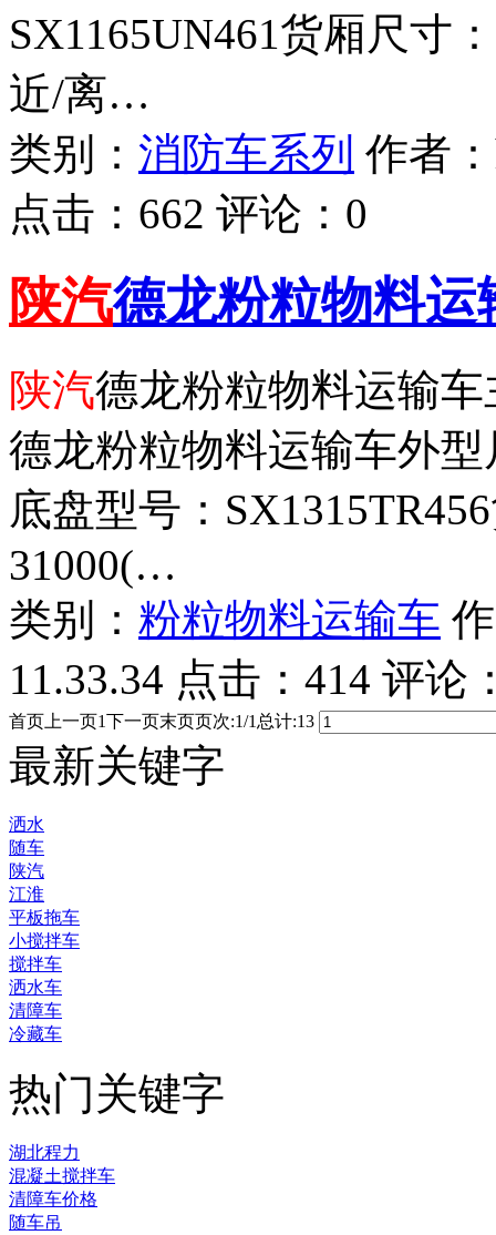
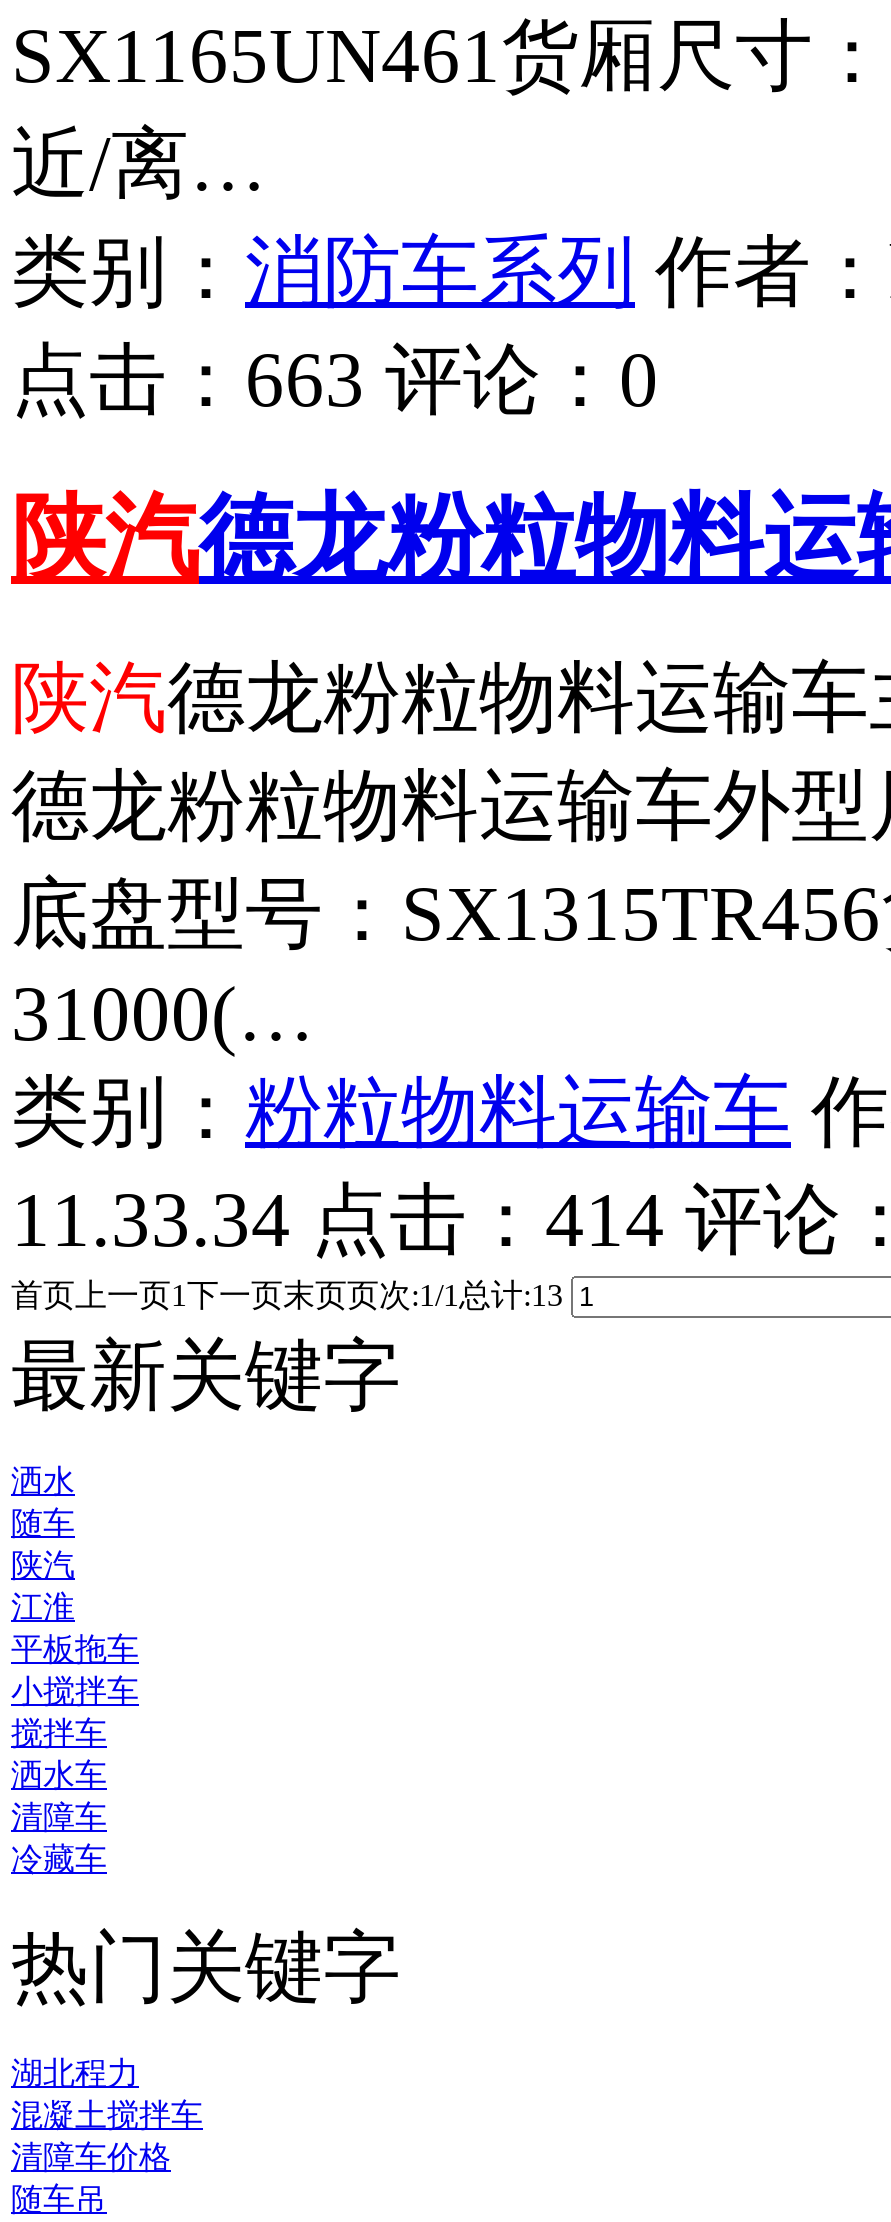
- 点击：662评论：0
+ 点击：663评论：0
